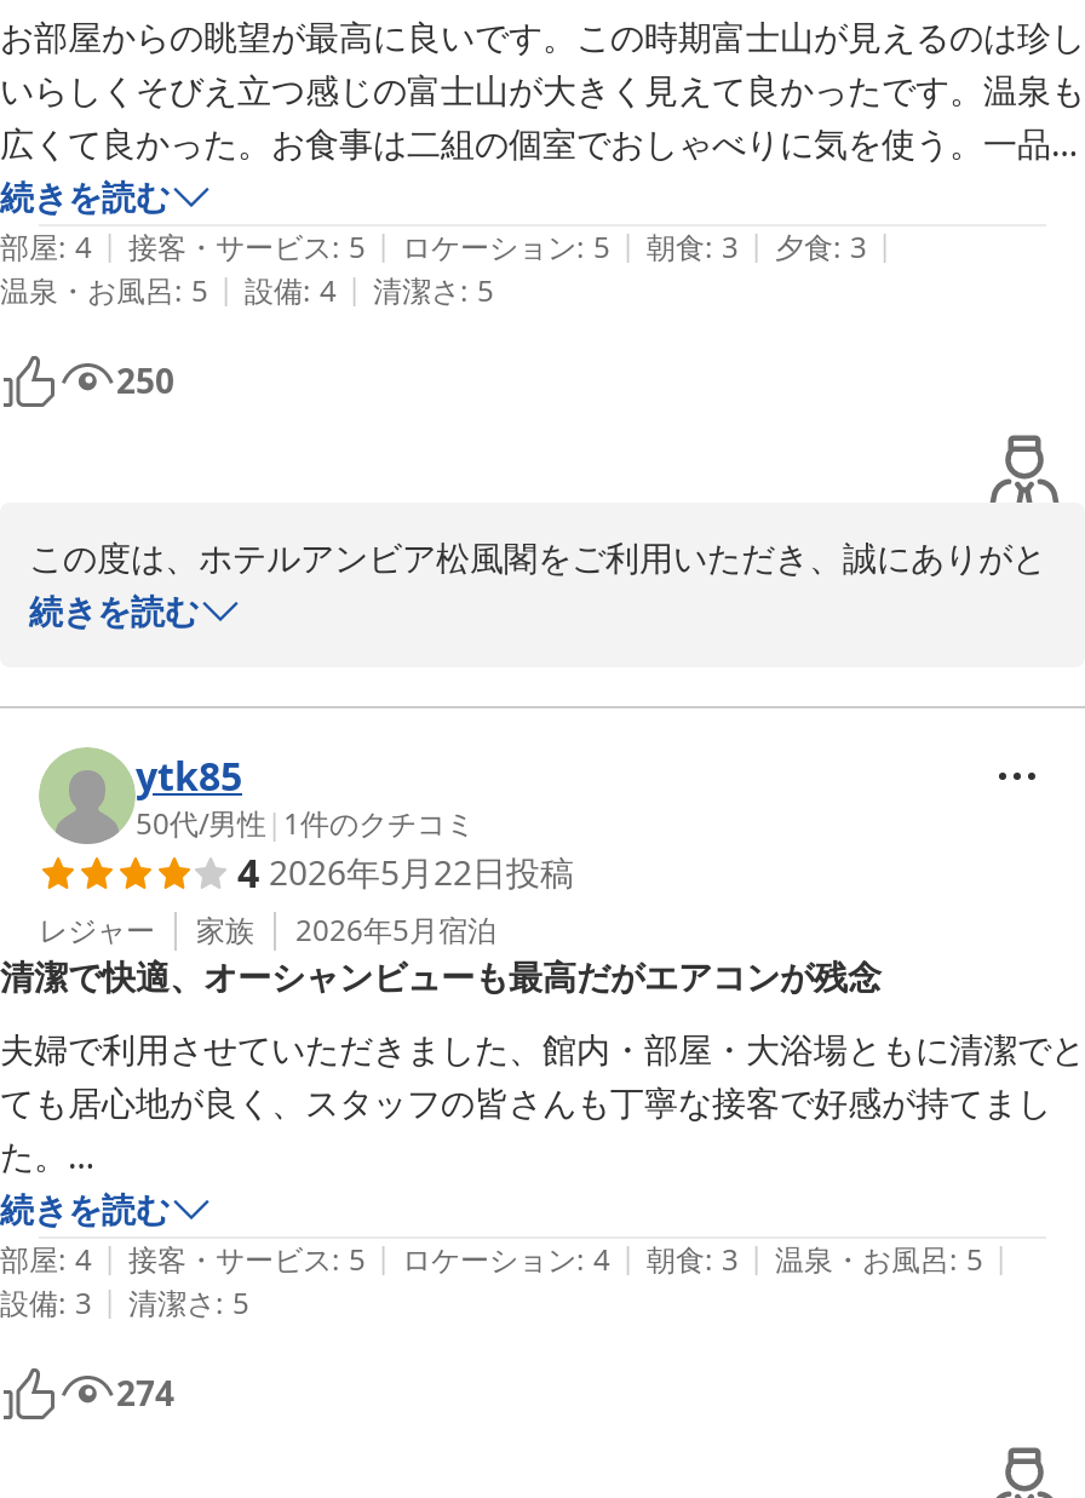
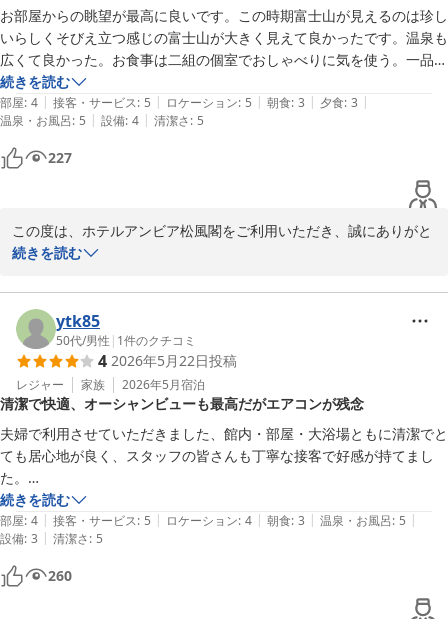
- 250
+ 227

- 274
+ 260
